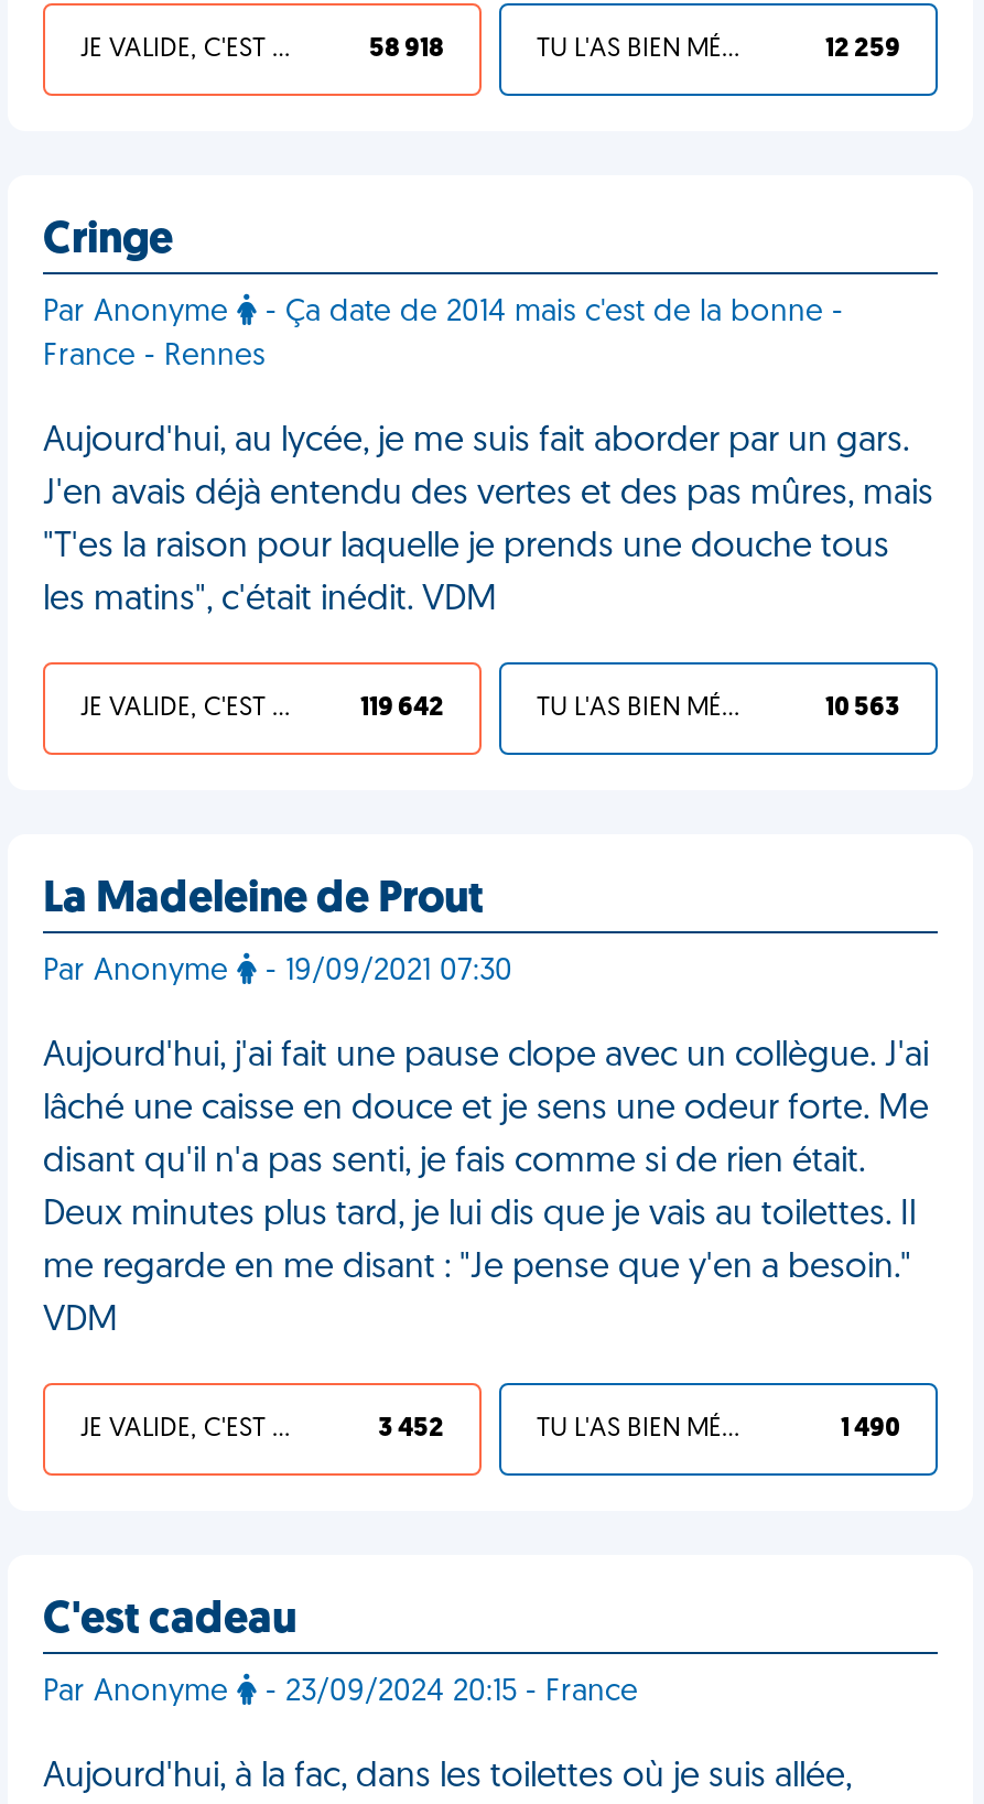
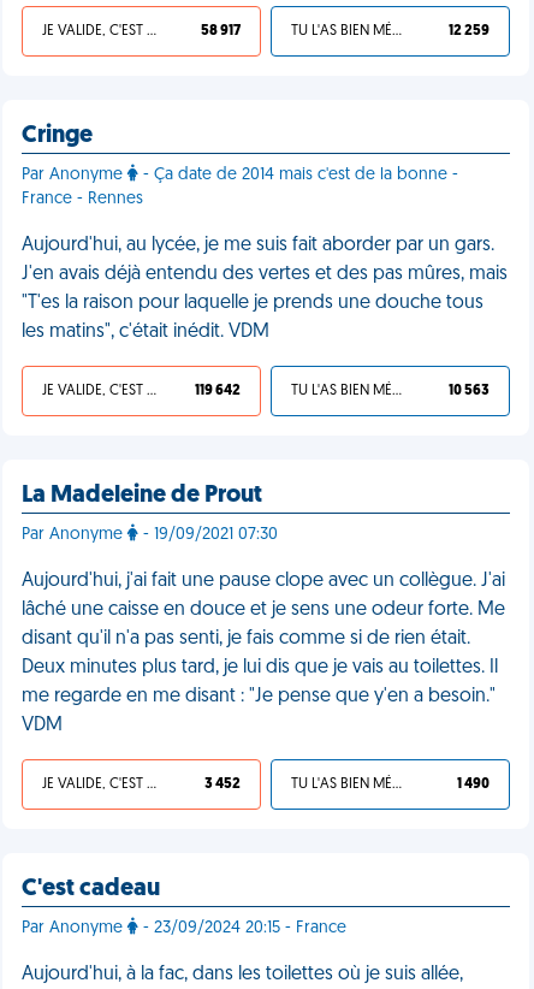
- 58 918
+ 58 917
